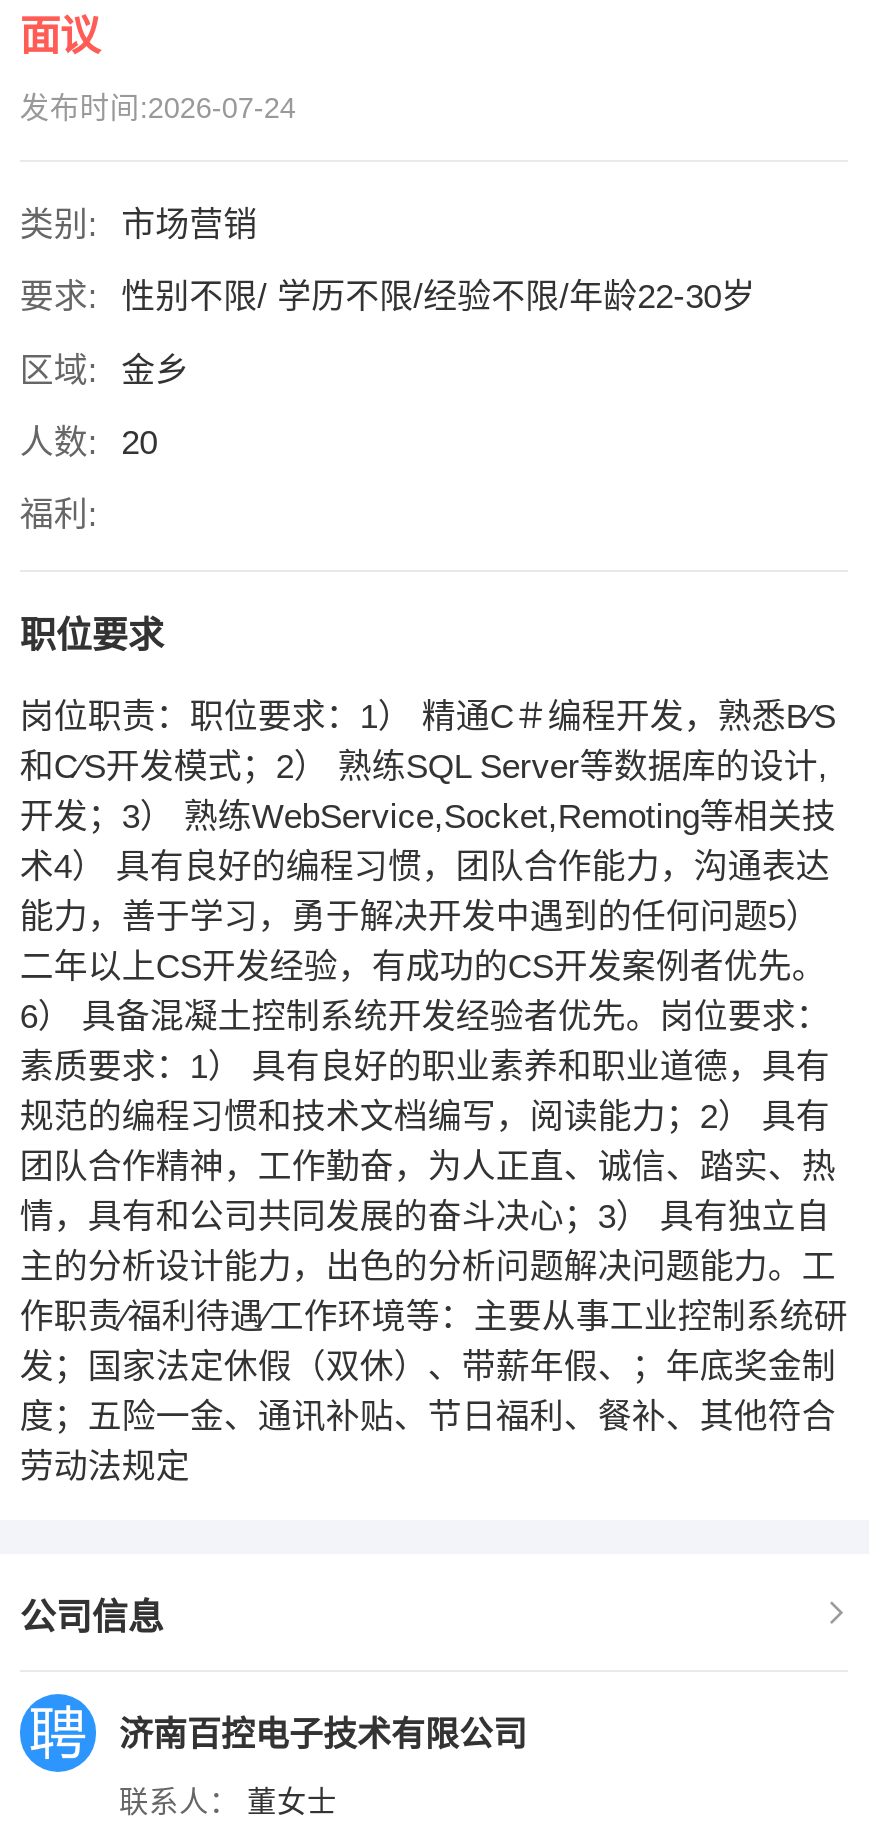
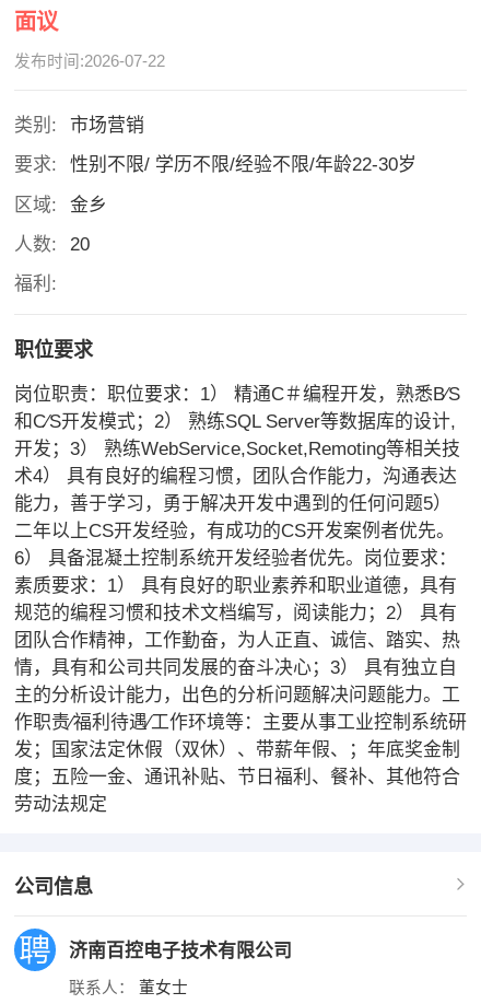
- 发布时间:2026-07-24
+ 发布时间:2026-07-22
